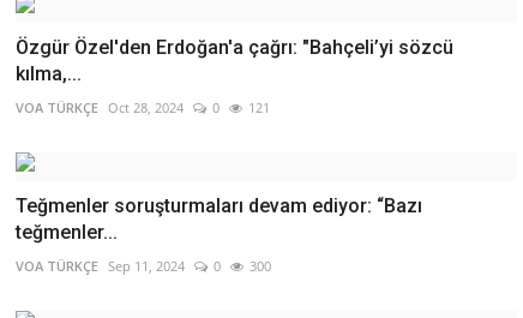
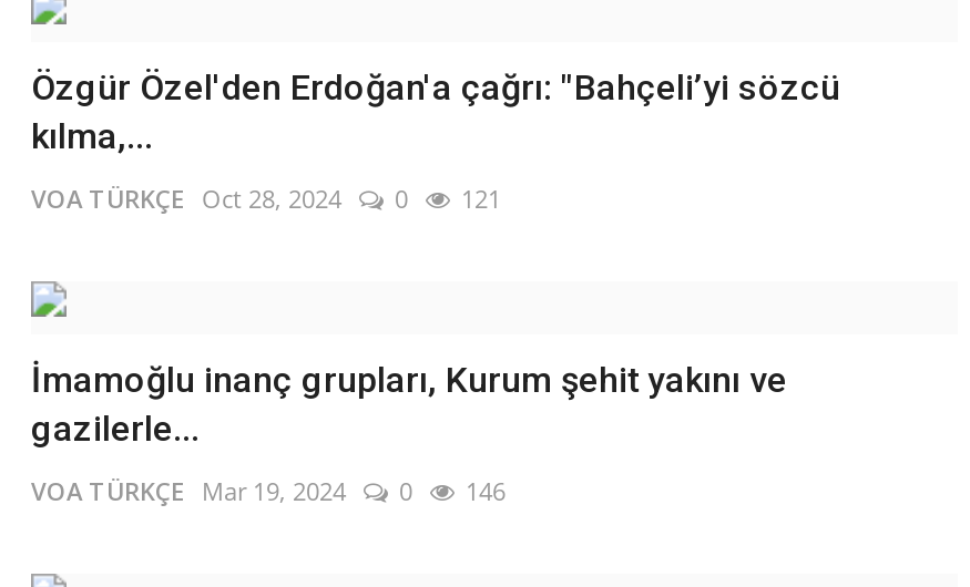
- Teğmenler soruşturmaları devam ediyor: “Bazı
- teğmenler...
+ İmamoğlu inanç grupları, Kurum şehit yakını ve
+ gazilerle...

- VOA TÜRKÇE Sep 11, 2024
+ VOA TÜRKÇE Mar 19, 2024

- 300
+ 146
